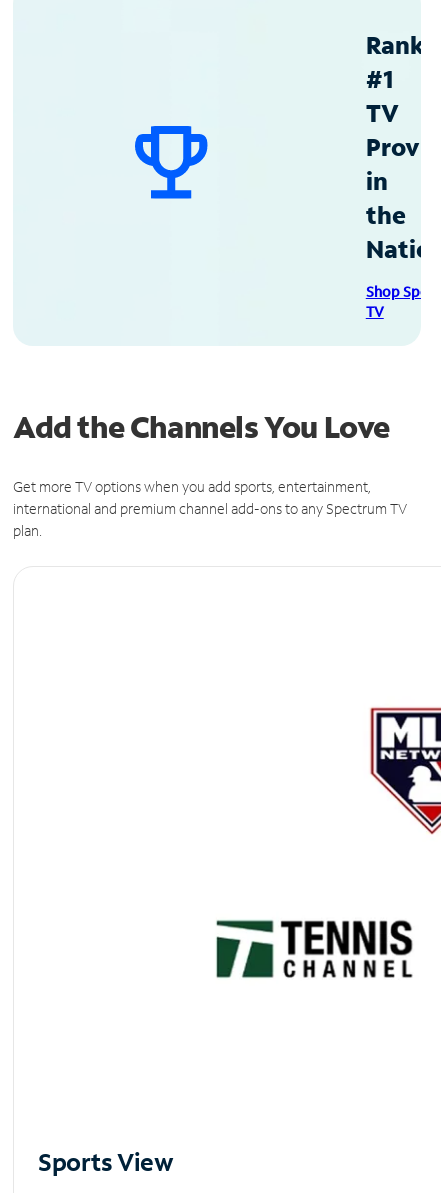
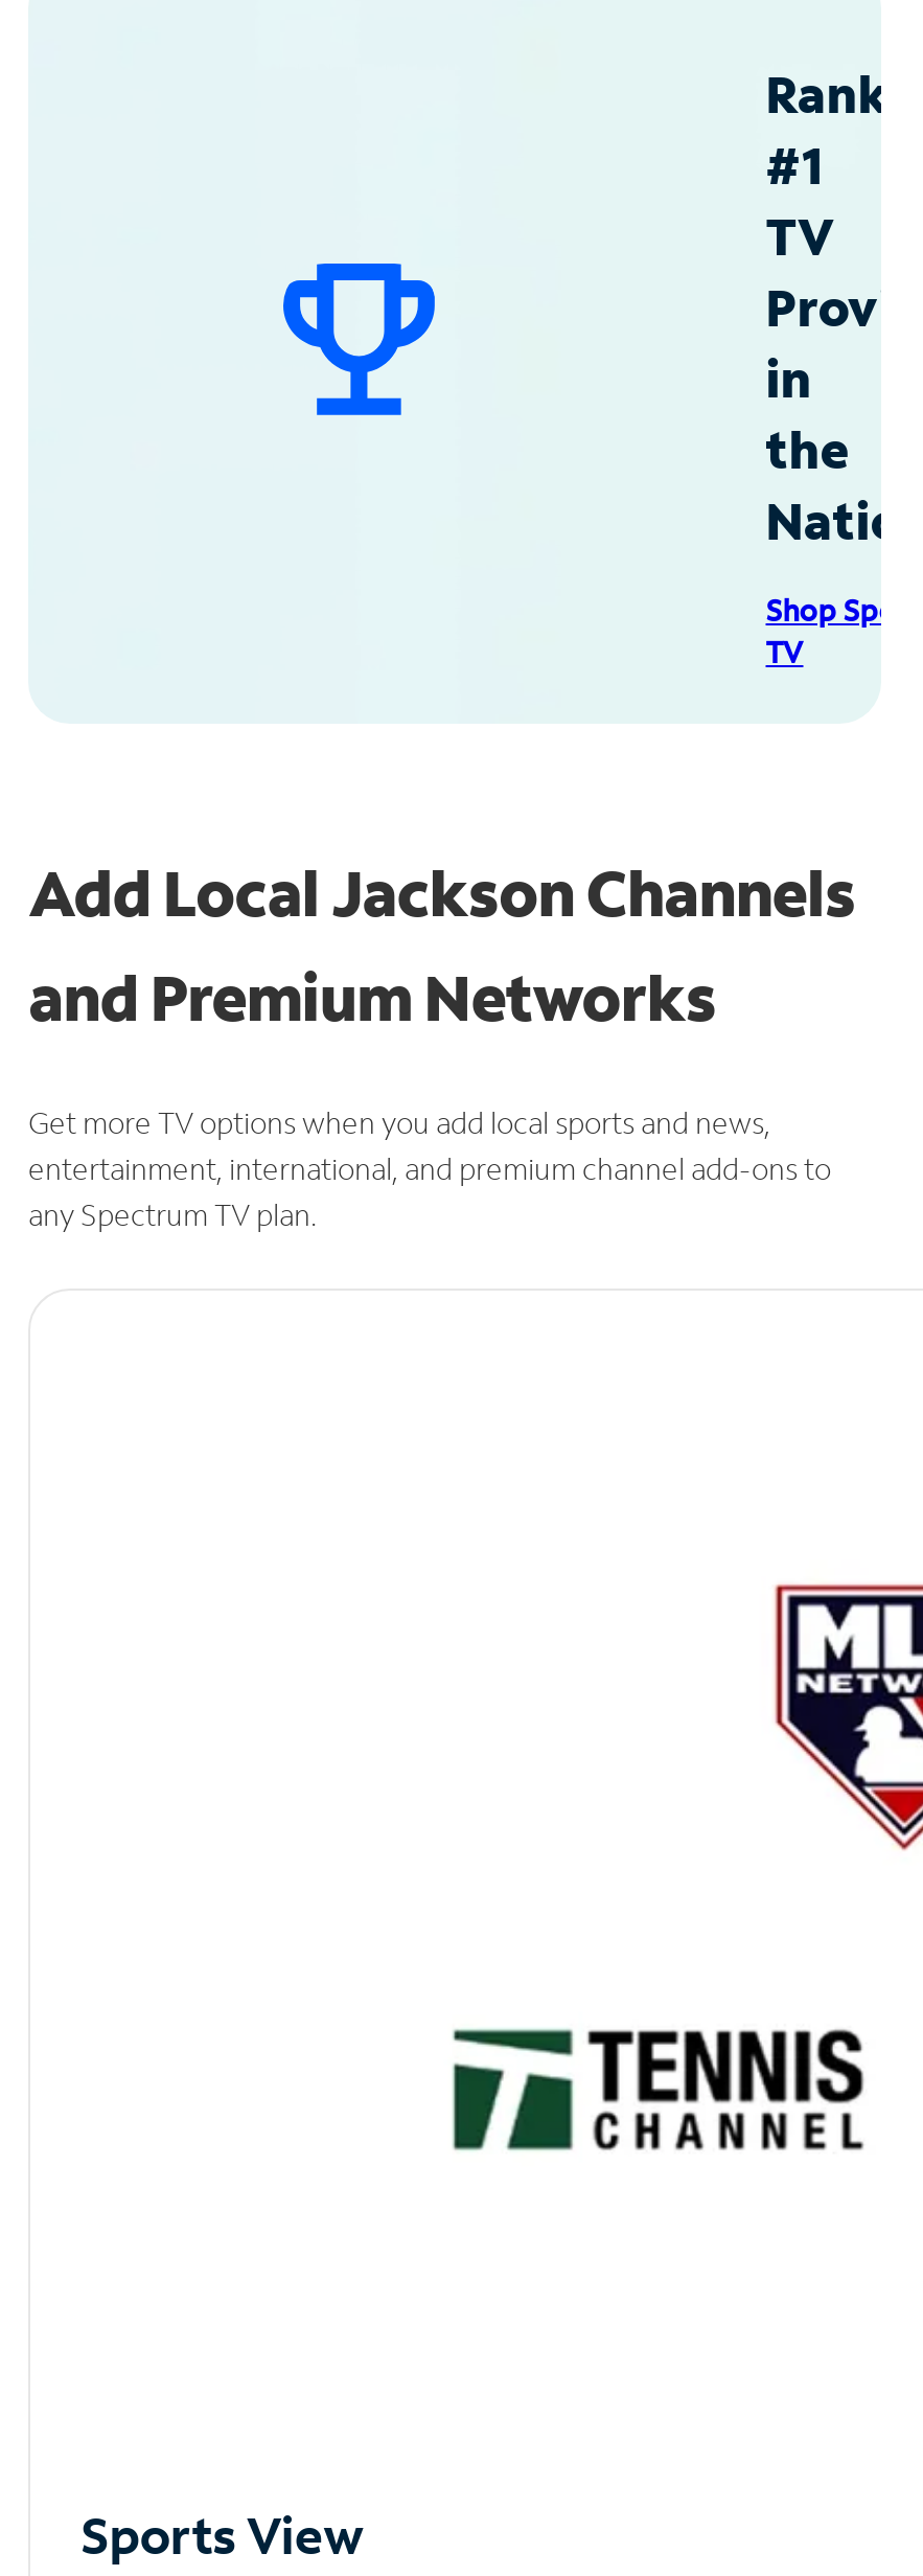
- Add the Channels You Love
+ Add Local Jackson Channels
+ and Premium Networks

- Get more TV options when you add sports, entertainment,
- international and premium channel add-ons to any Spectrum TV
- plan.
+ Get more TV options when you add local sports and news,
+ entertainment, international, and premium channel add-ons to
+ any Spectrum TV plan.
